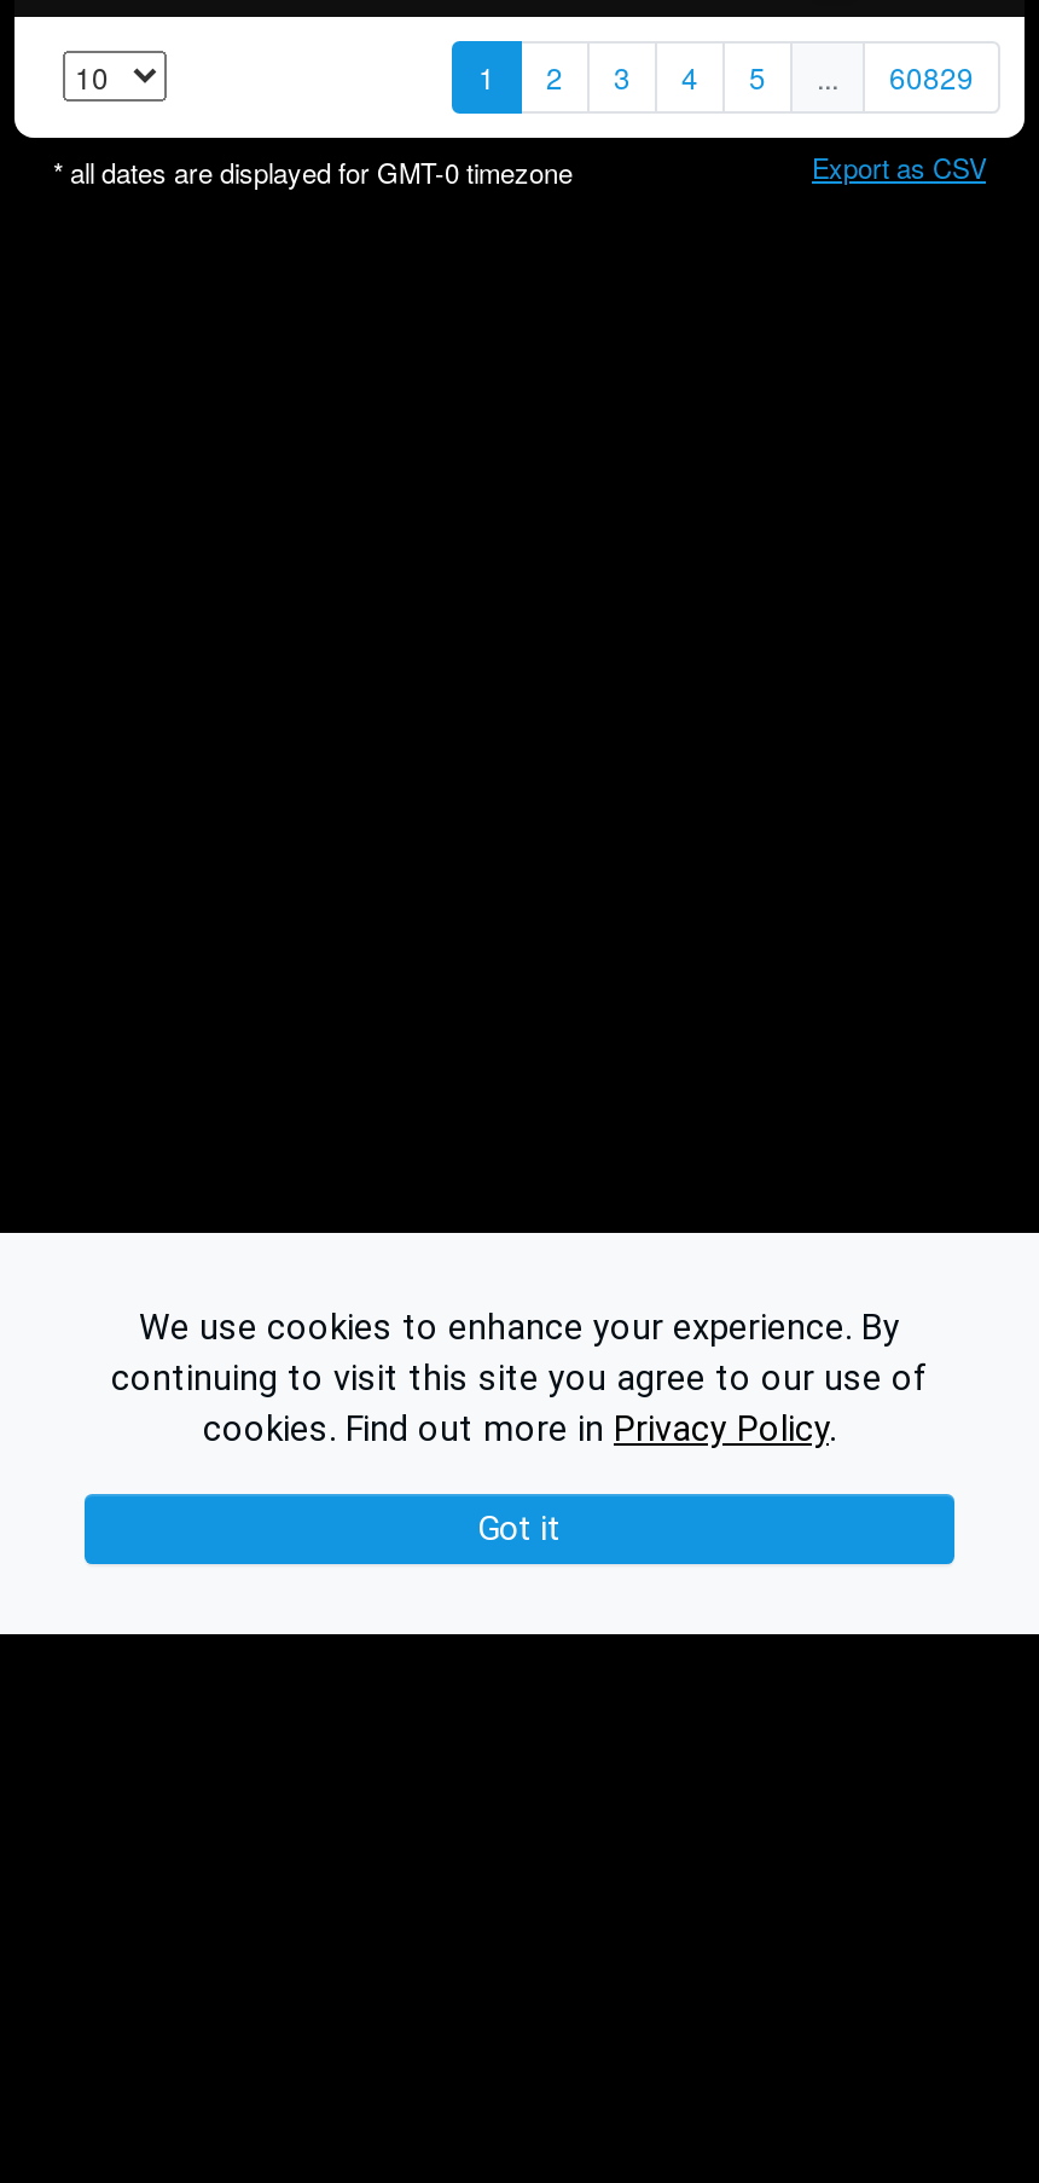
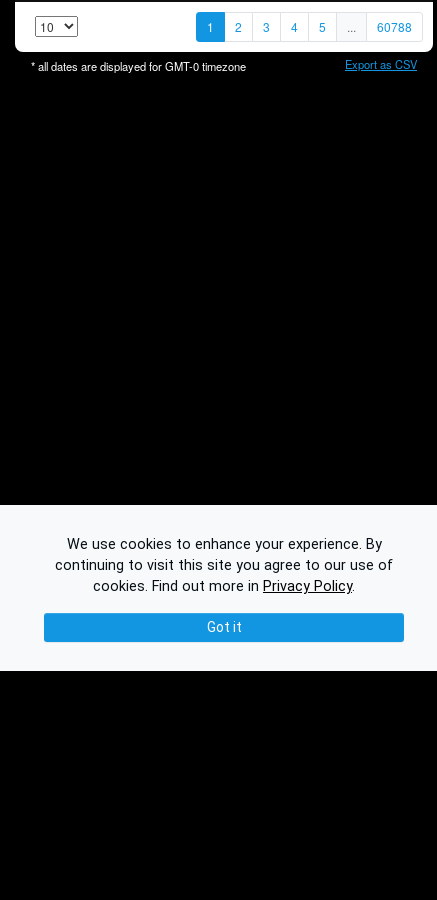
- 60829
+ 60788
